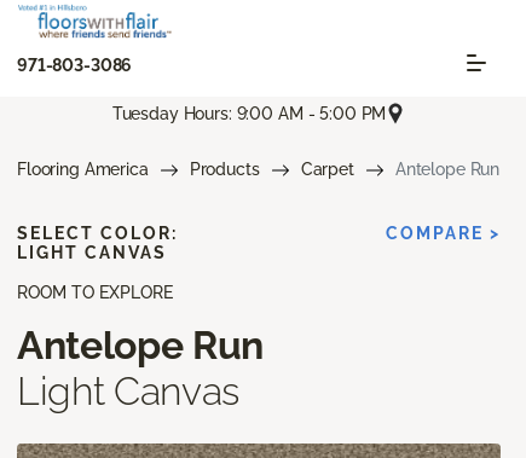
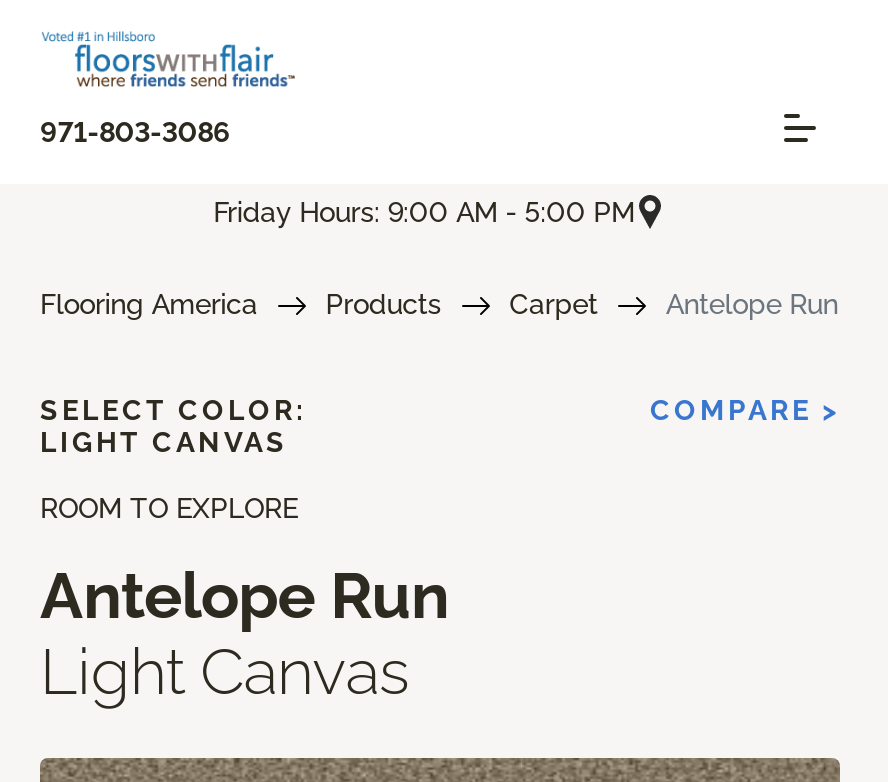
- Tuesday Hours: 9:00 AM - 5:00 PM
+ Friday Hours: 9:00 AM - 5:00 PM
